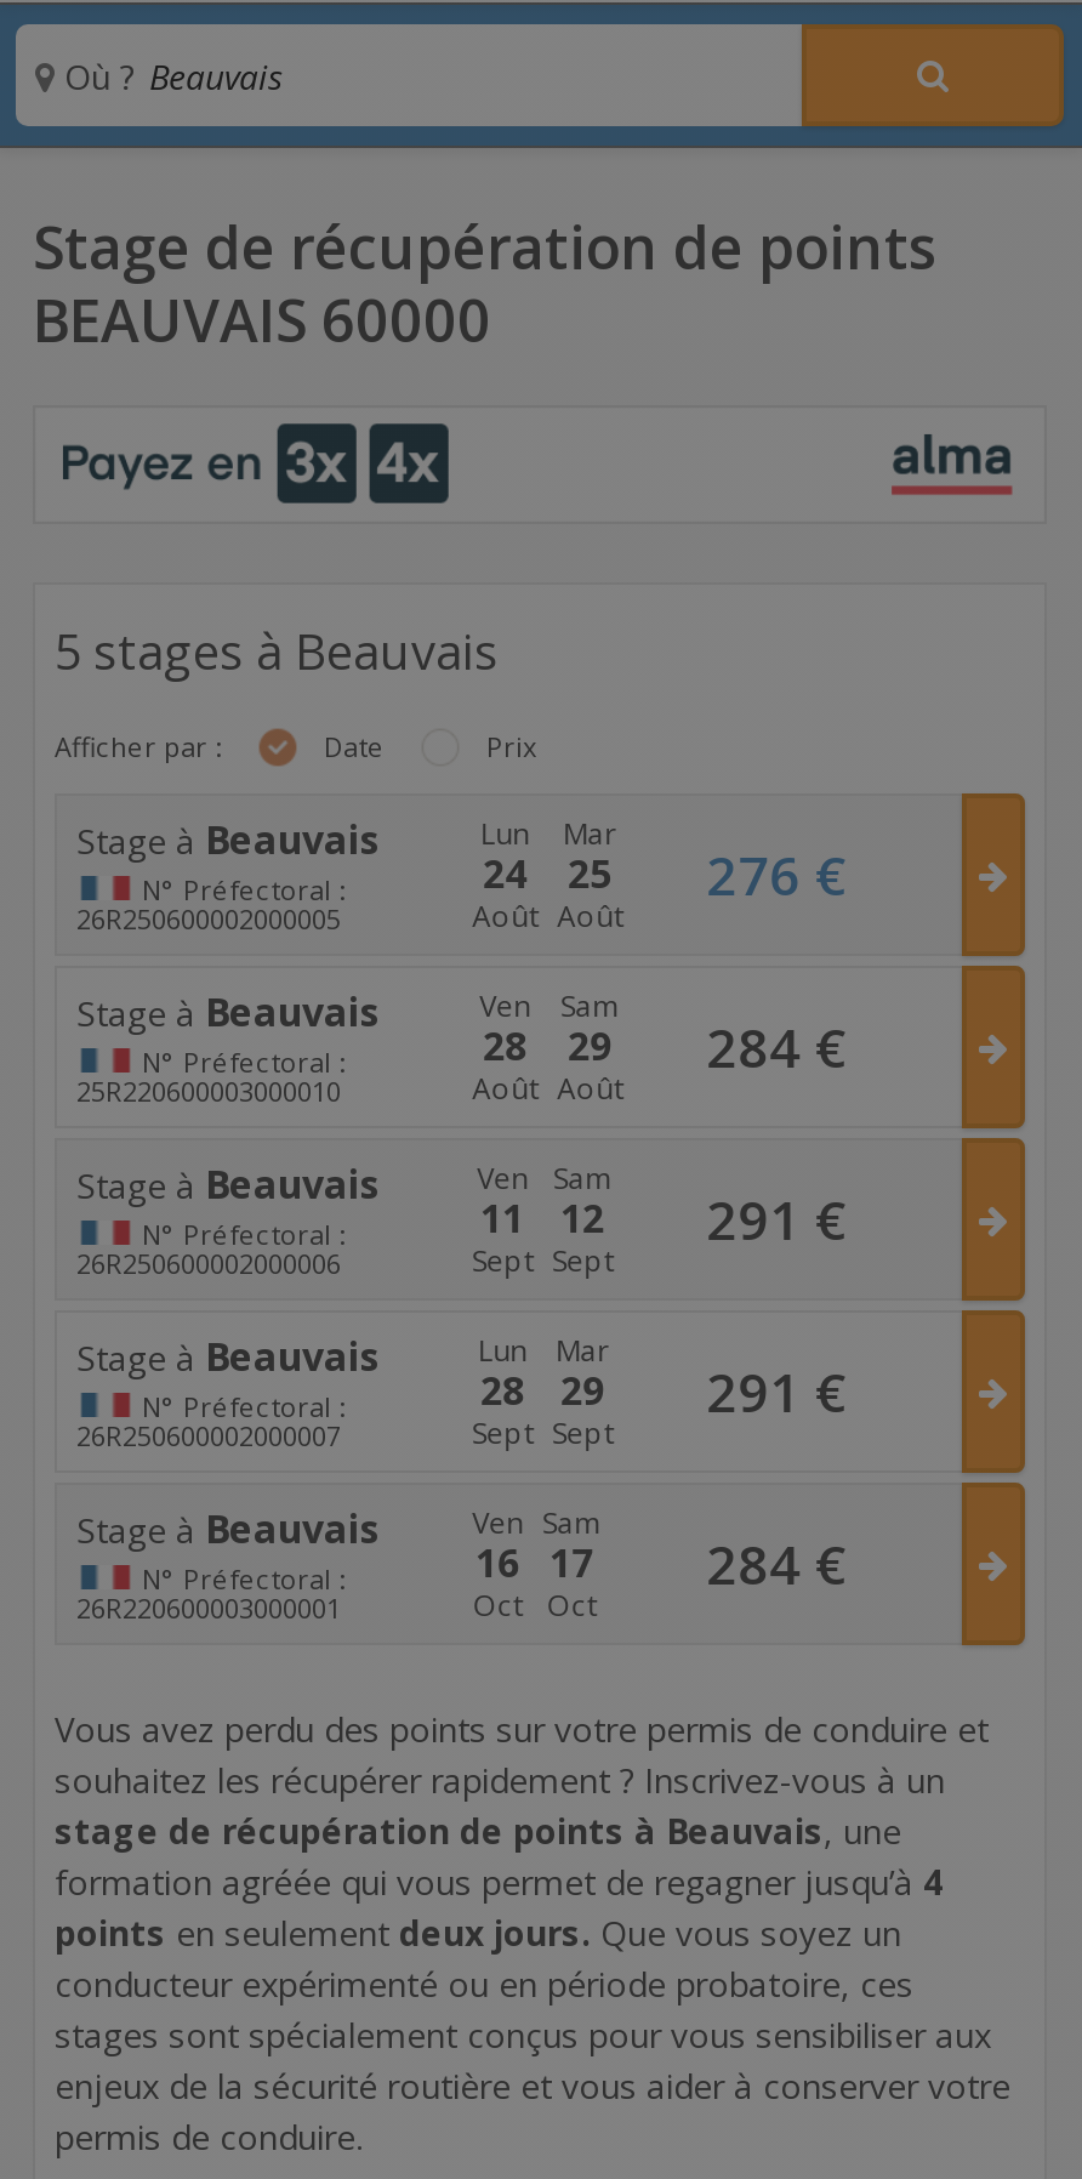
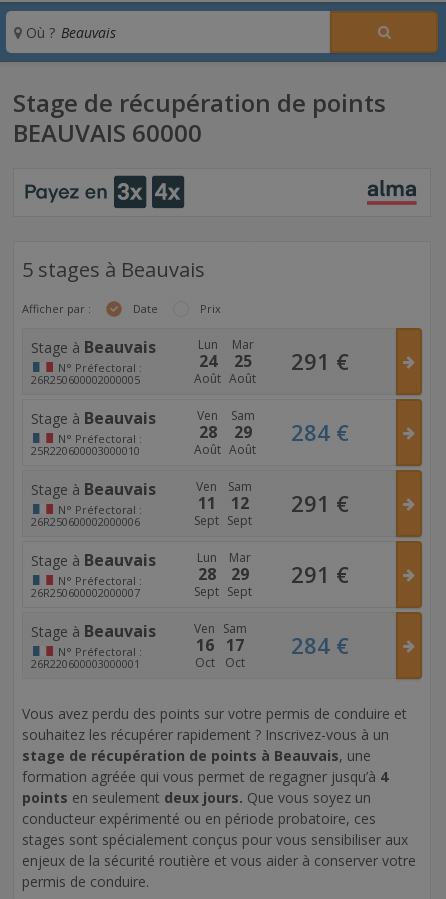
- 24 25 276 €
+ 24 25 291 €
